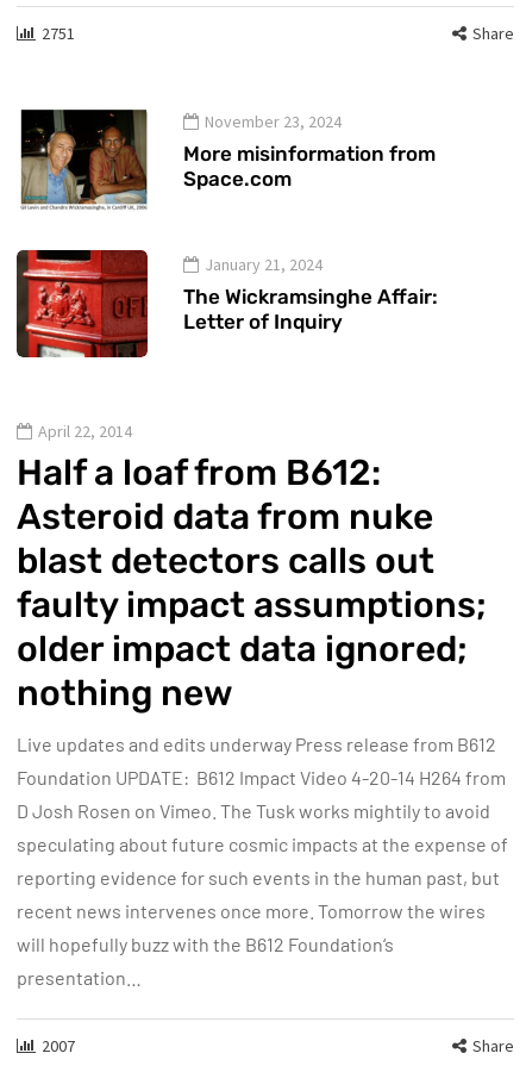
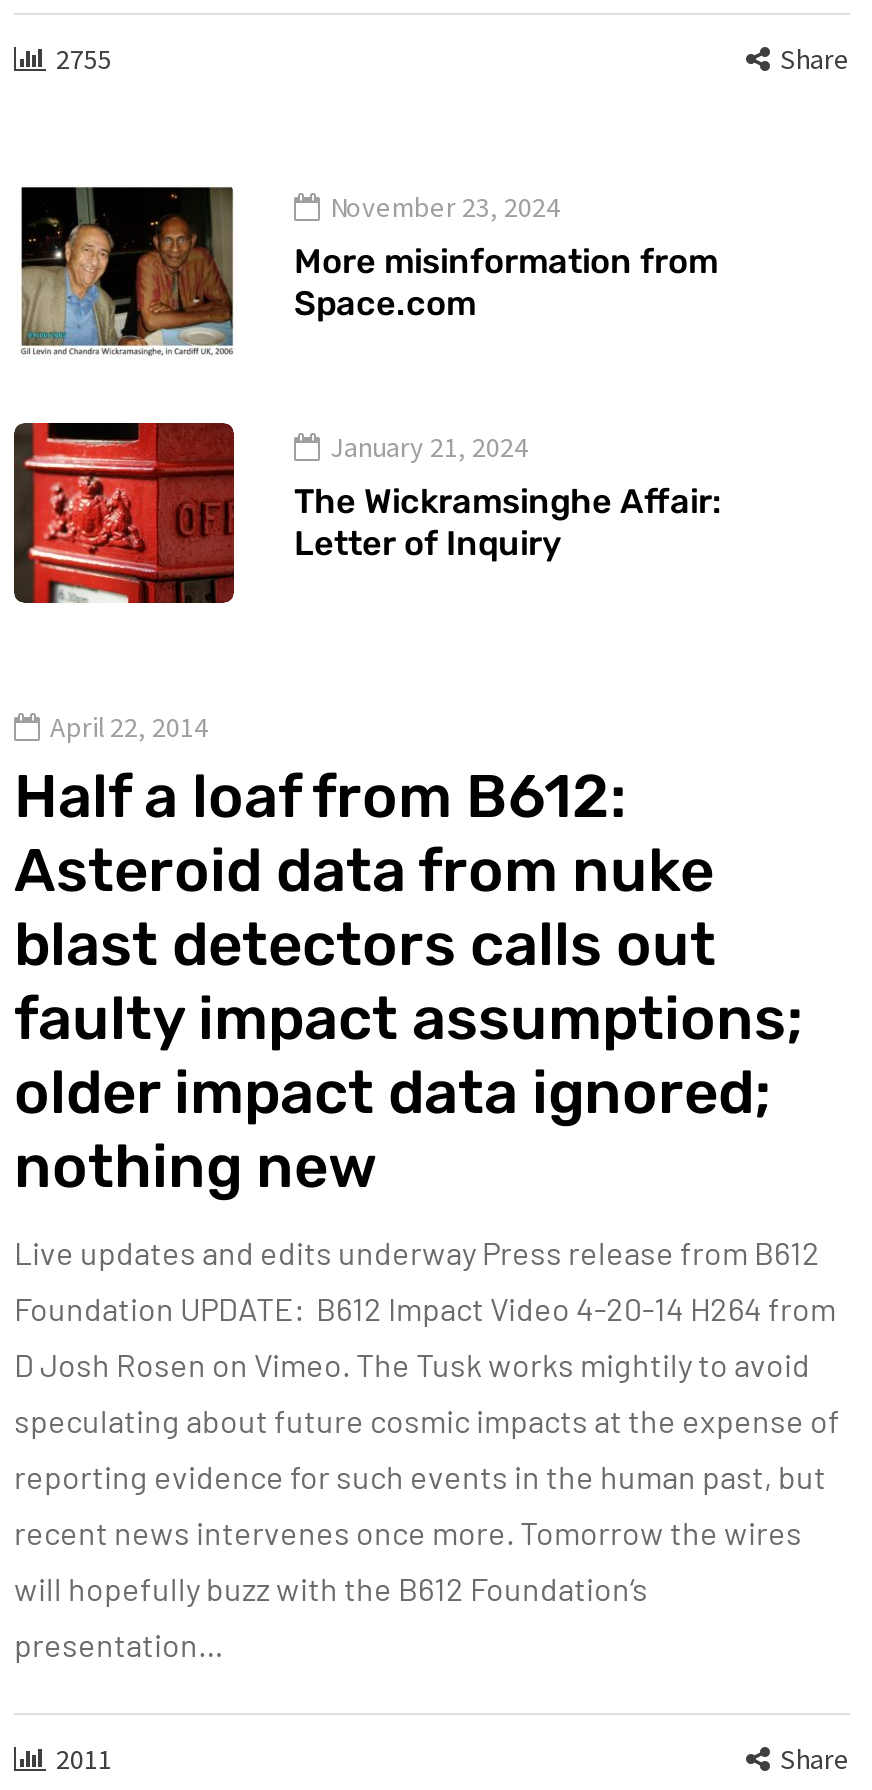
- 2751
+ 2755

- 2007
+ 2011
